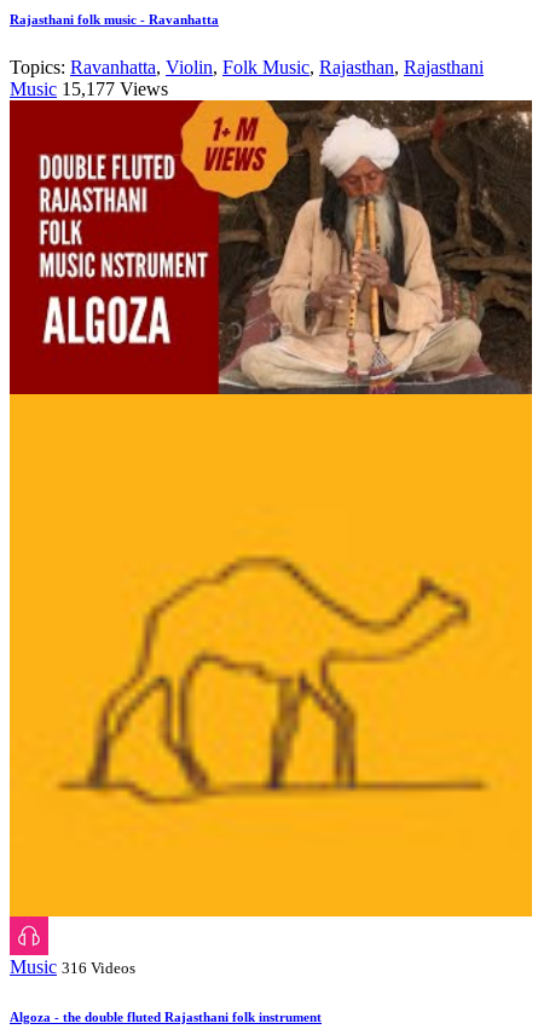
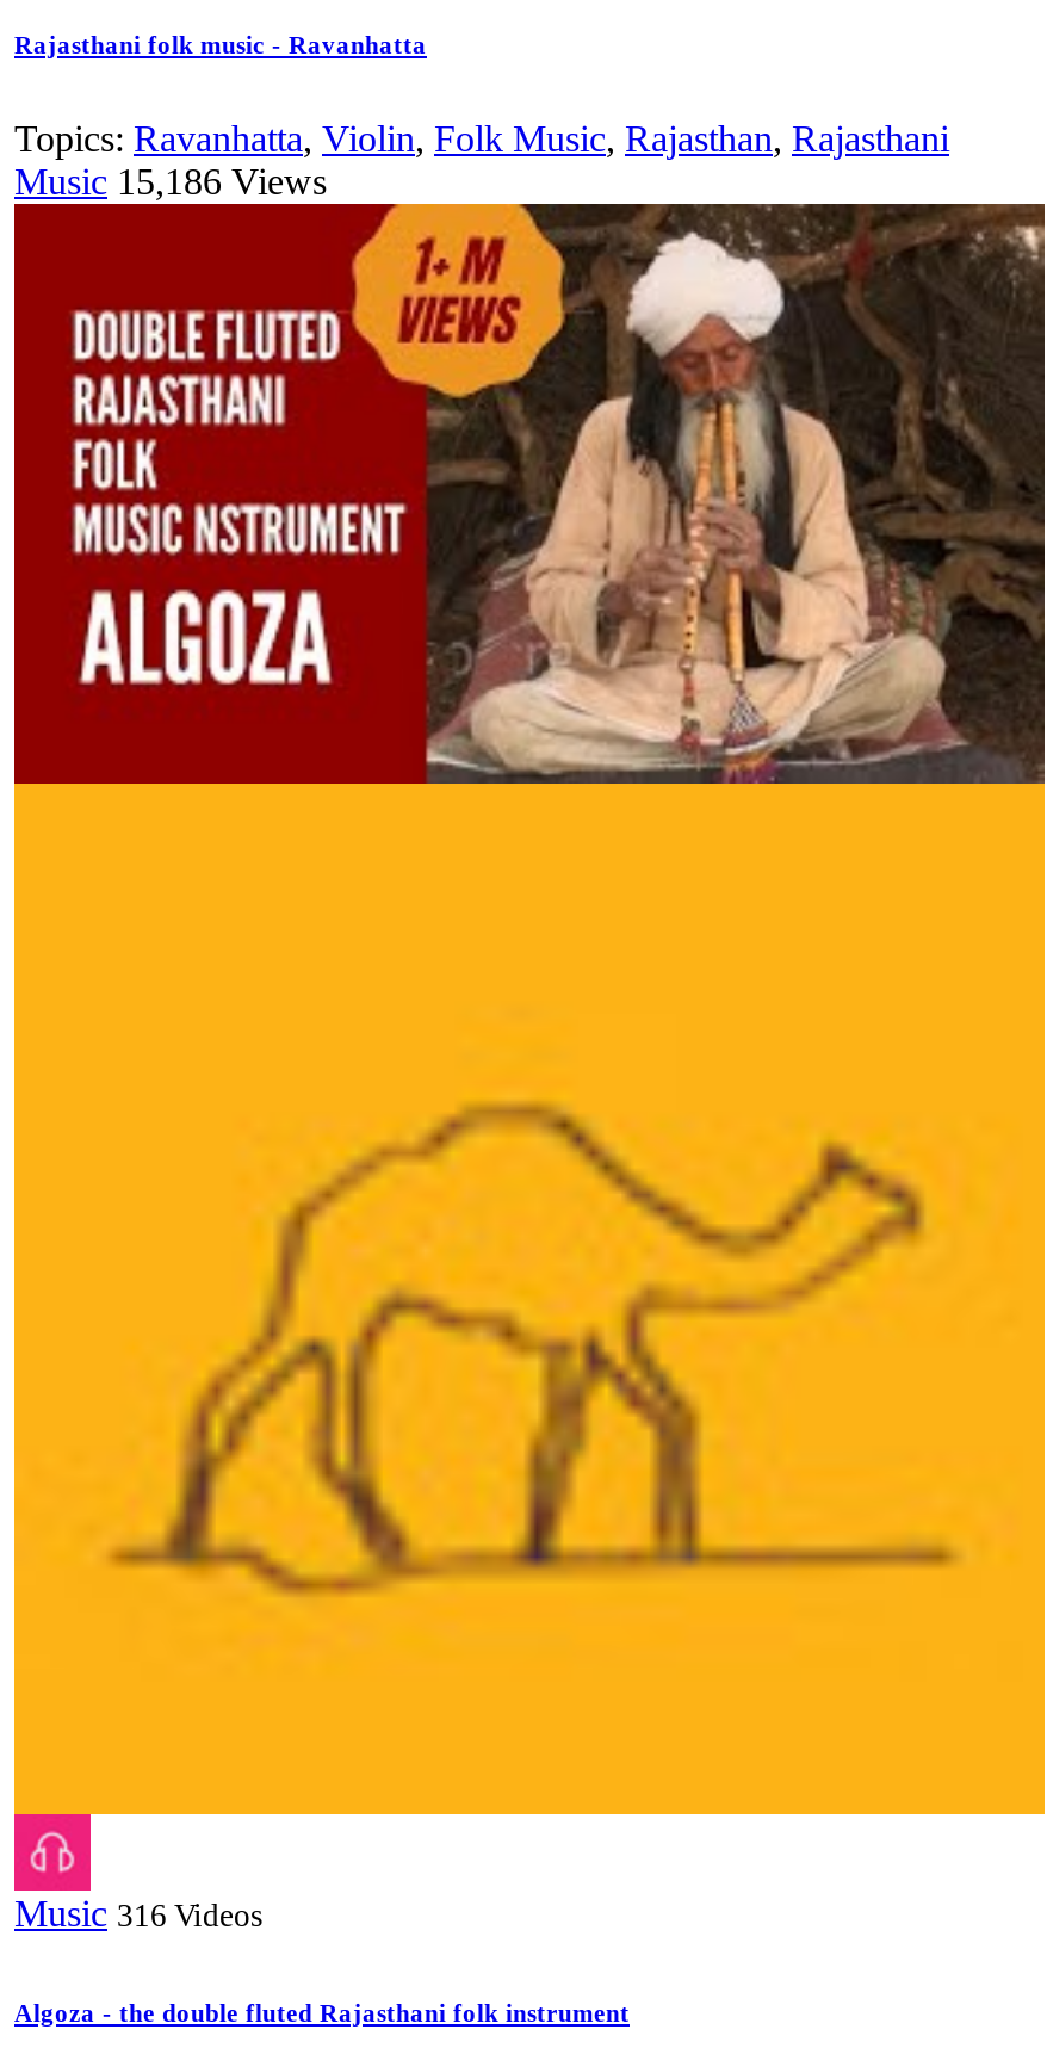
- Music 15,177 Views
+ Music 15,186 Views
